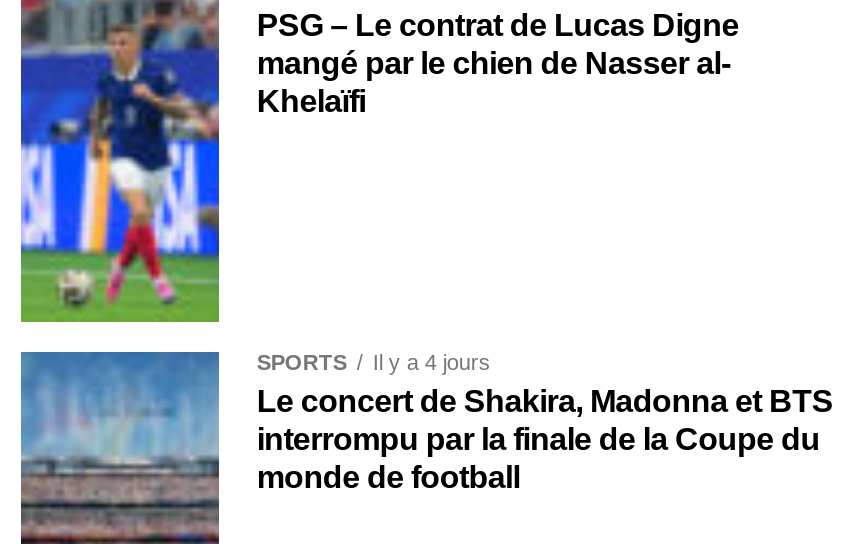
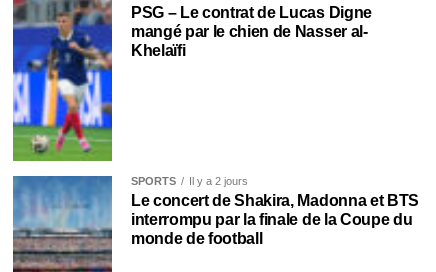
- SPORTS Il y a 4 jours
+ SPORTS Il y a 2 jours
